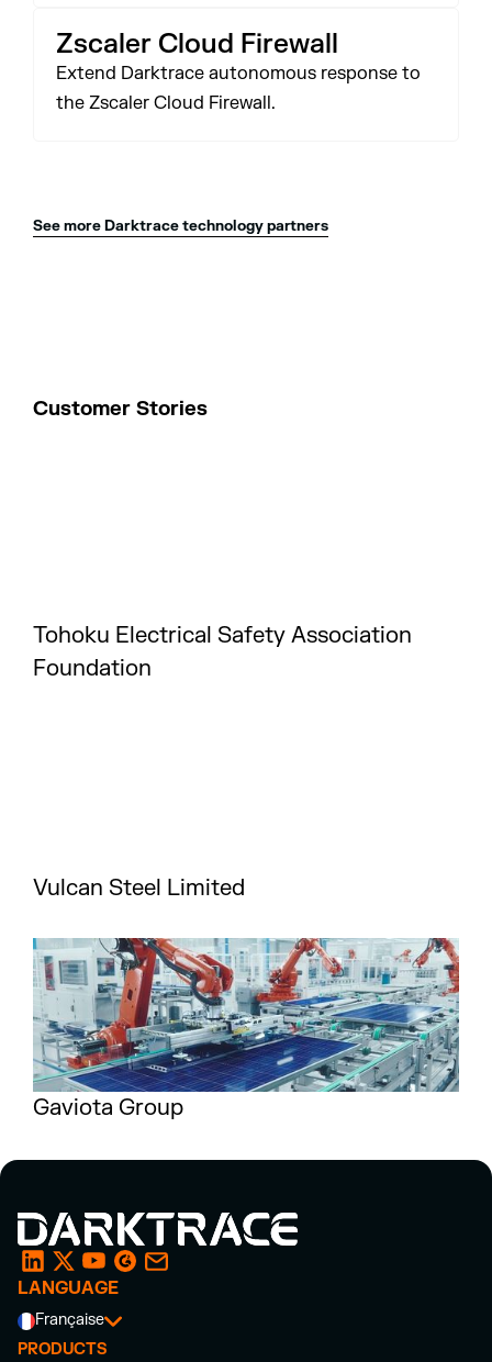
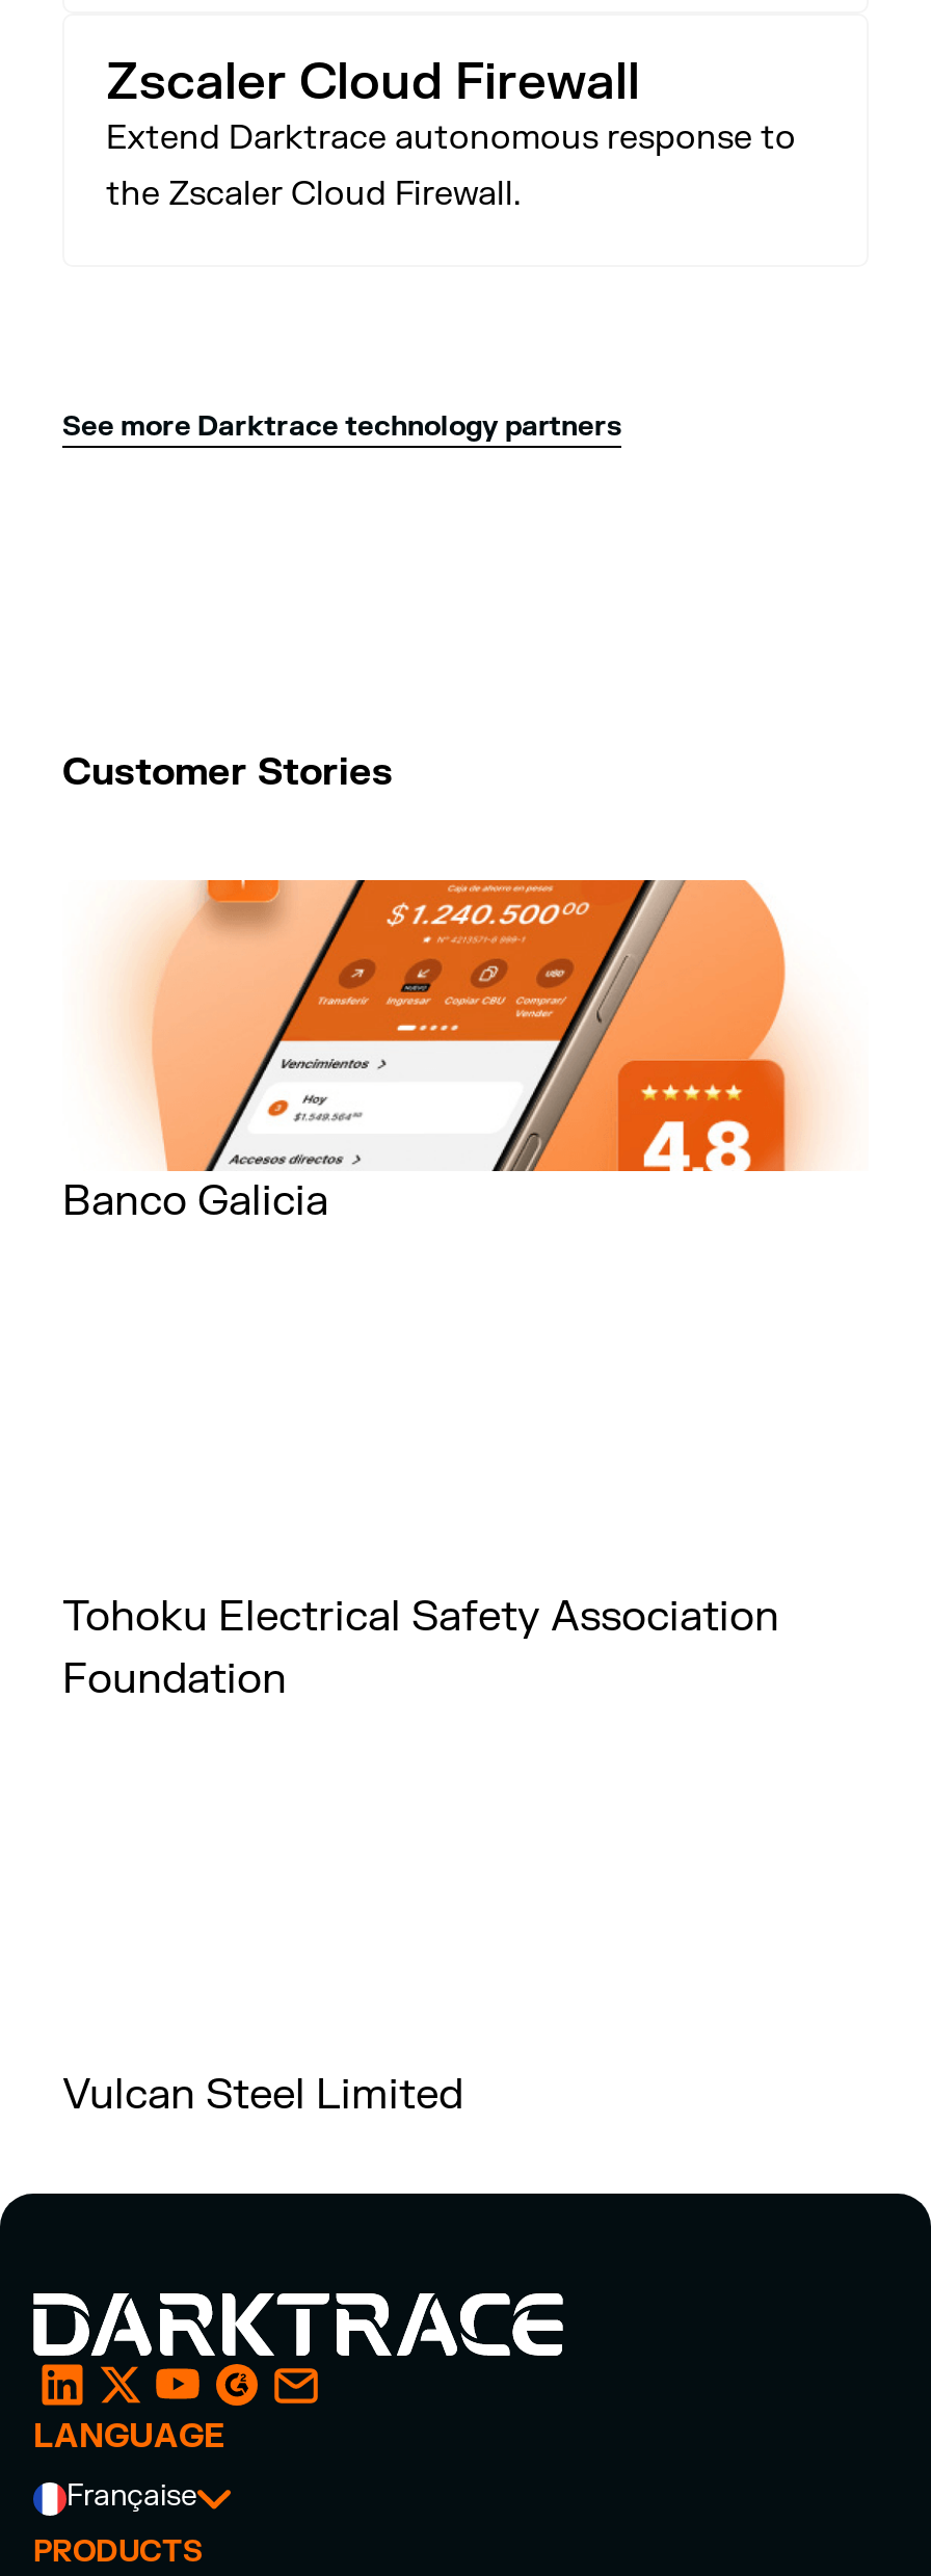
+ [image]
+ Banco Galicia

moved down: Tohoku Electrical Safety Association | Foundation | Vulcan Steel Limited

- [image]
- Gaviota Group
